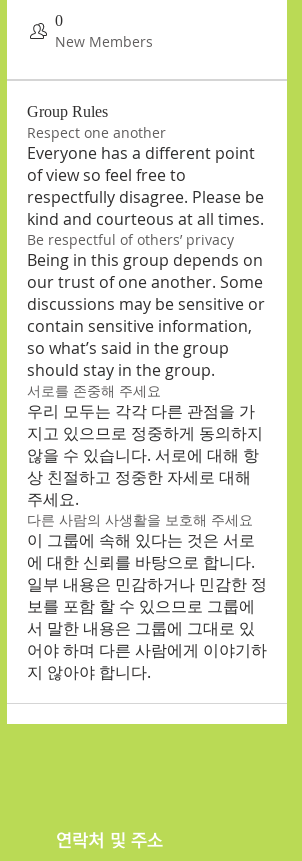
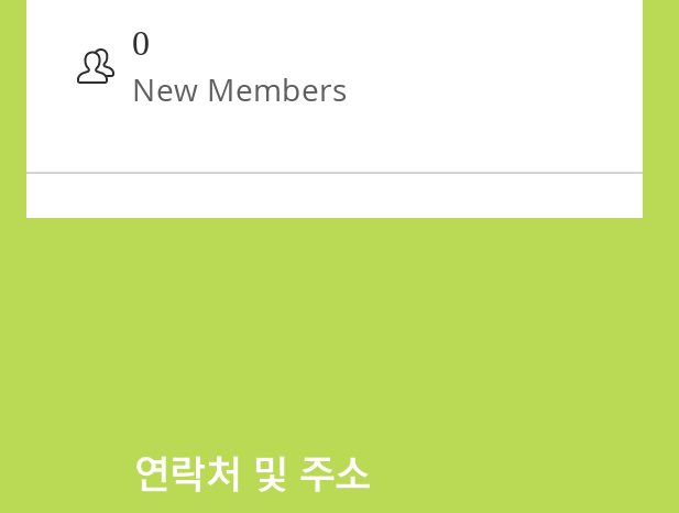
- Group Rules
- Respect one another
- Everyone has a different point
- of view so feel free to
- respectfully disagree. Please be
- kind and courteous at all times.
- Be respectful of others’ privacy
- Being in this group depends on
- our trust of one another. Some
- discussions may be sensitive or
- contain sensitive information,
- so what’s said in the group
- should stay in the group.
- 서로를 존중해 주세요
- 우리 모두는 각각 다른 관점을 가
- 지고 있으므로 정중하게 동의하지
- 않을 수 있습니다. 서로에 대해 항
- 상 친절하고 정중한 자세로 대해
- 주세요.
- 다른 사람의 사생활을 보호해 주세요
- 이 그룹에 속해 있다는 것은 서로
- 에 대한 신뢰를 바탕으로 합니다.
- 일부 내용은 민감하거나 민감한 정
- 보를 포함 할 수 있으므로 그룹에
- 서 말한 내용은 그룹에 그대로 있
- 어야 하며 다른 사람에게 이야기하
- 지 않아야 합니다.
